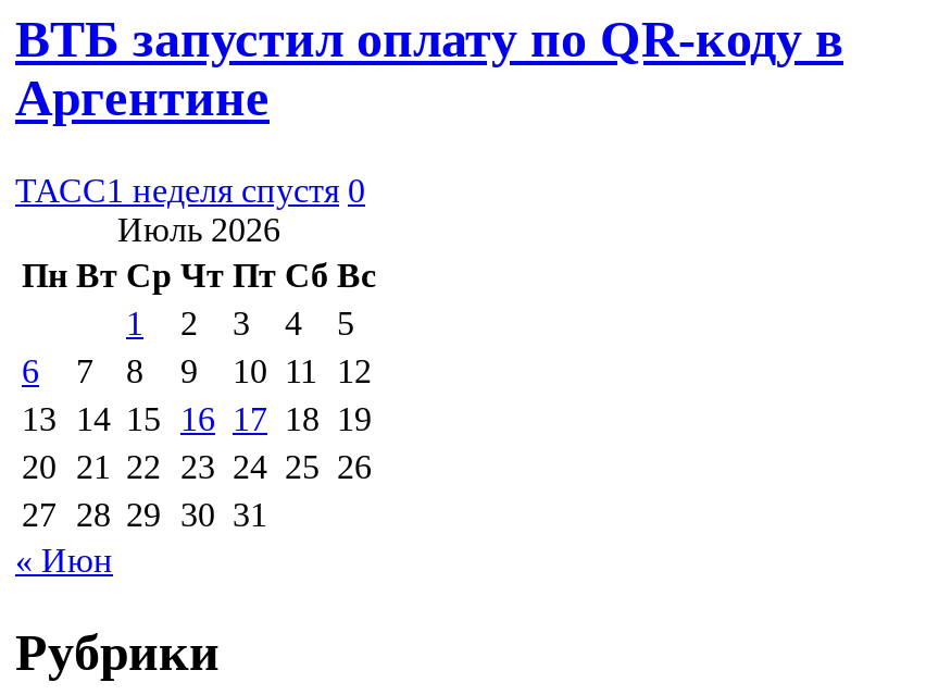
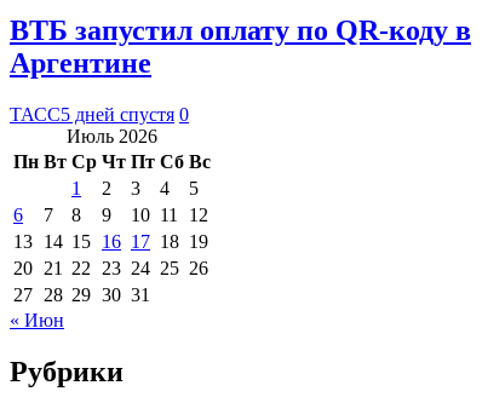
- ТАСС1 неделя спустя 0
+ ТАСС5 дней спустя 0
